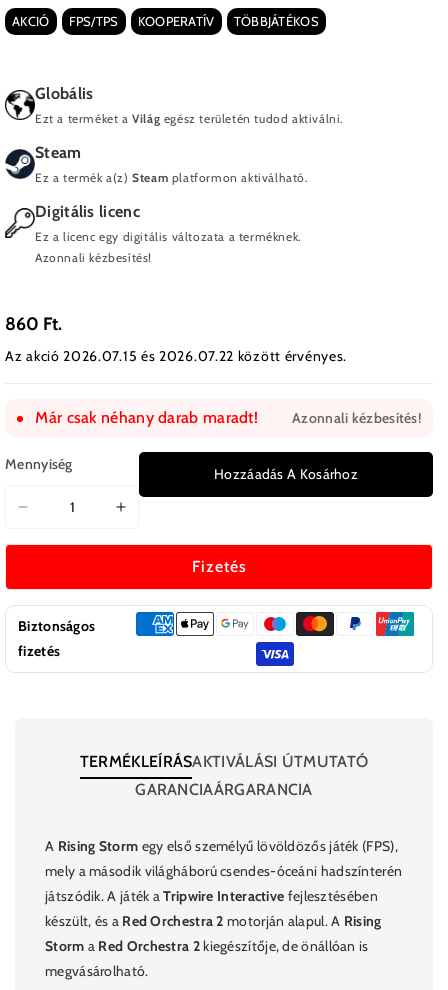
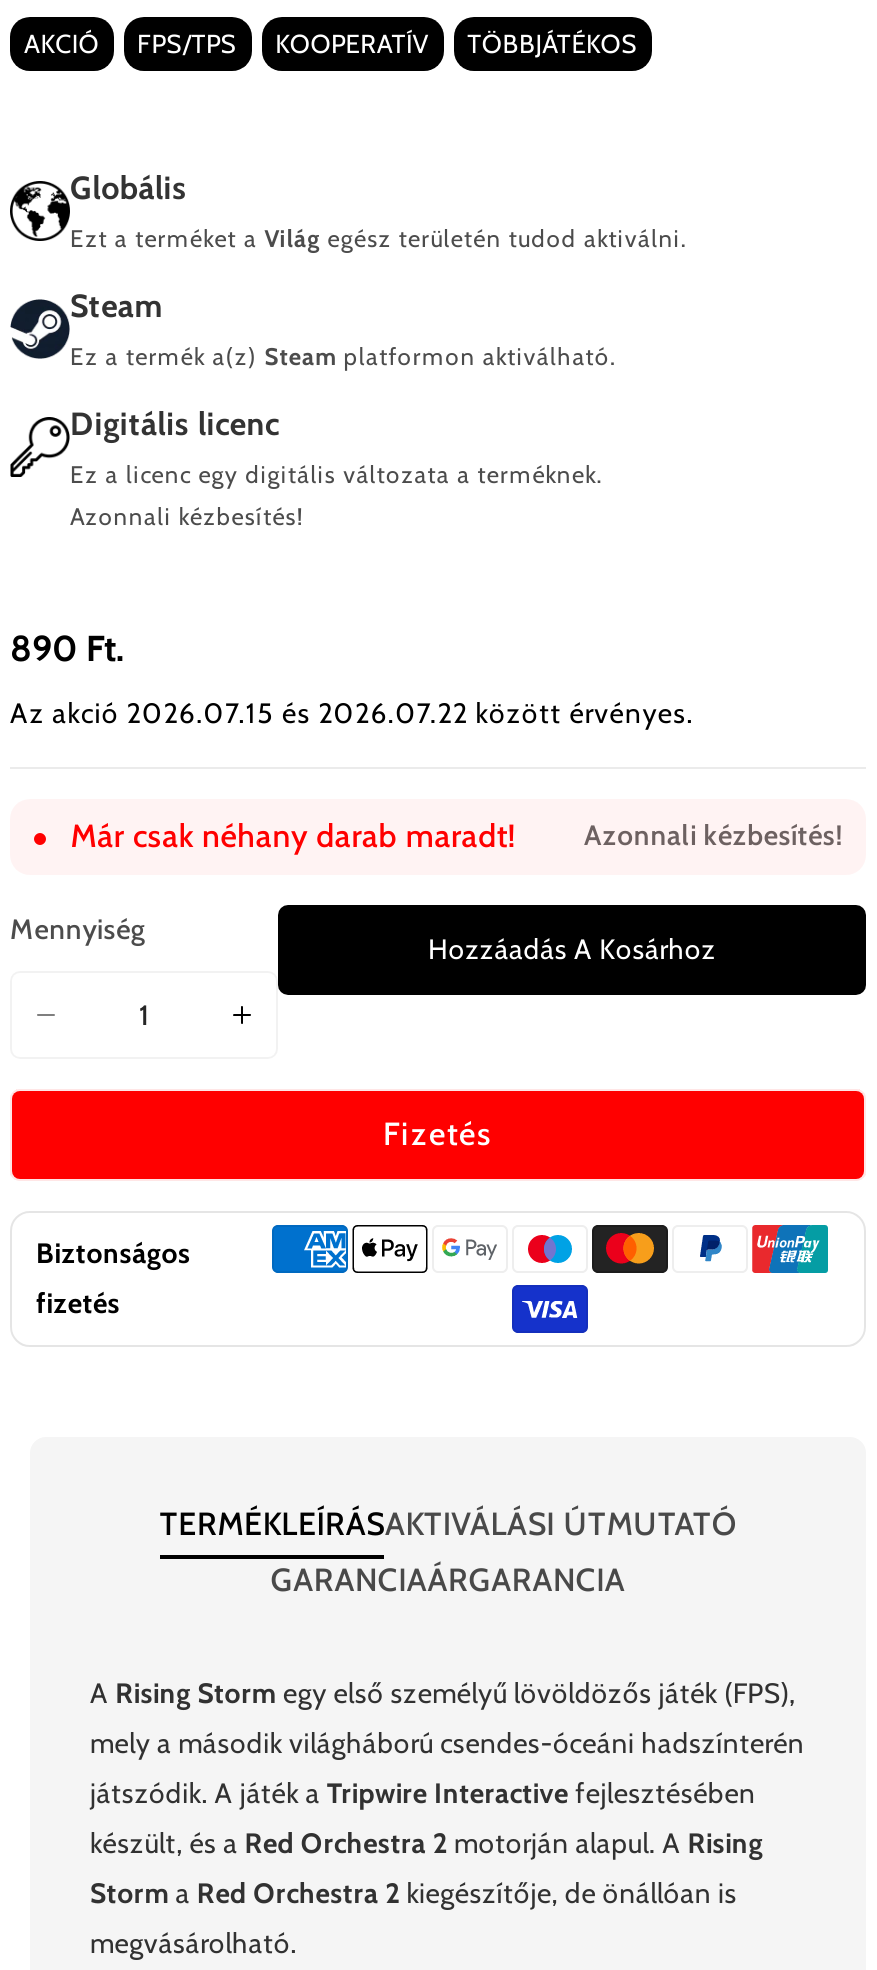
- 860 Ft.
+ 890 Ft.
